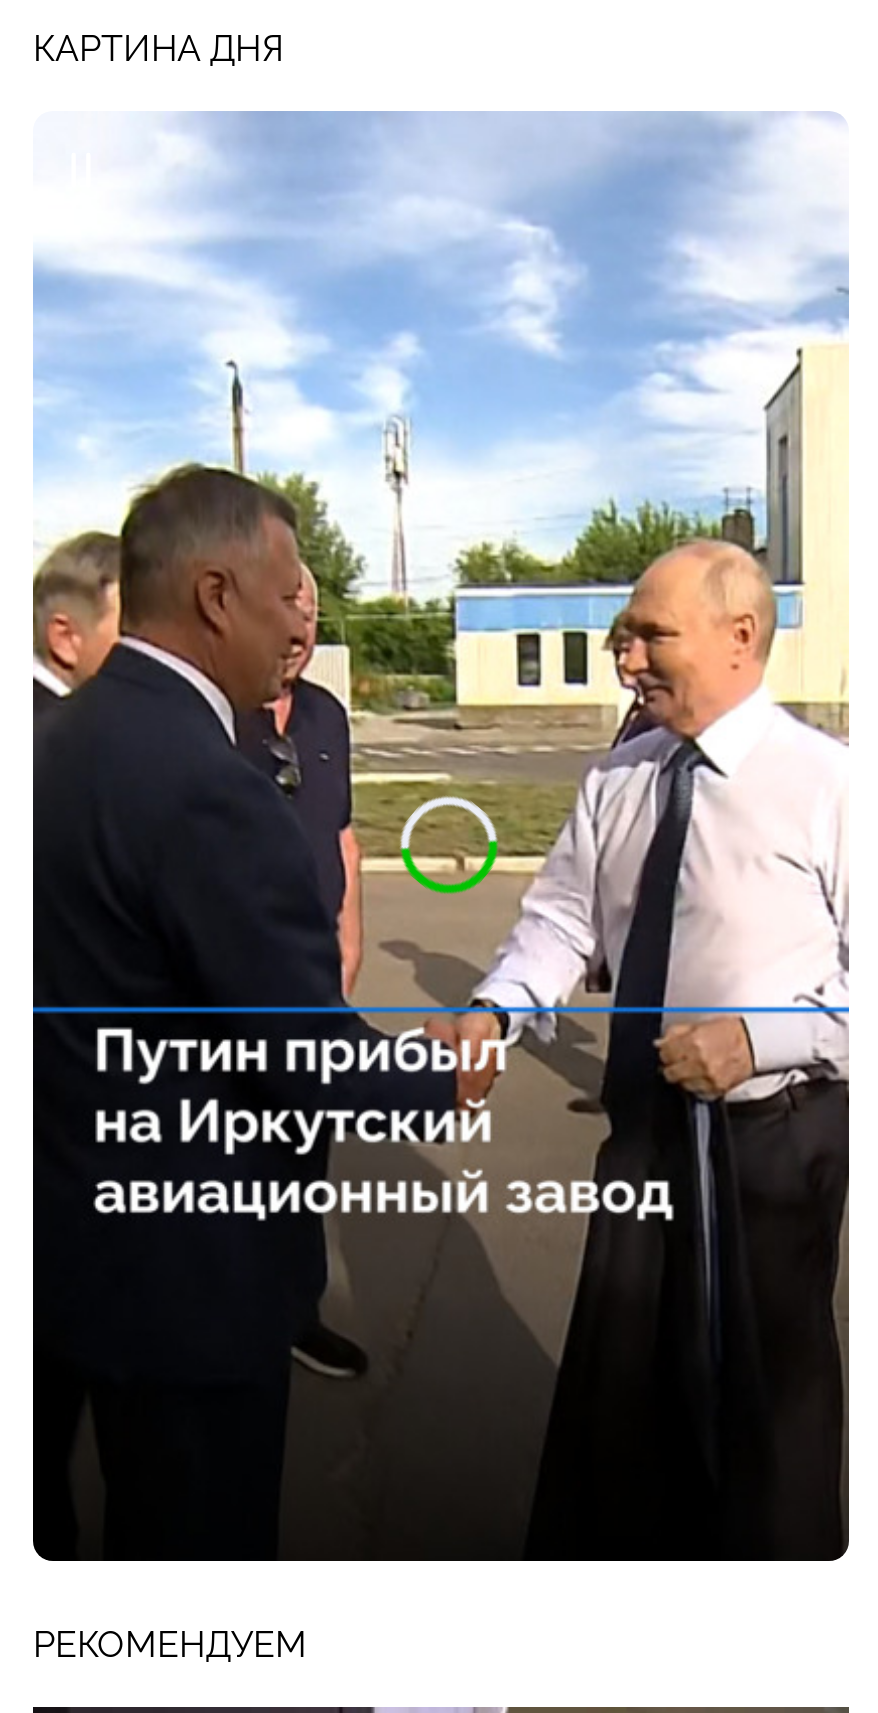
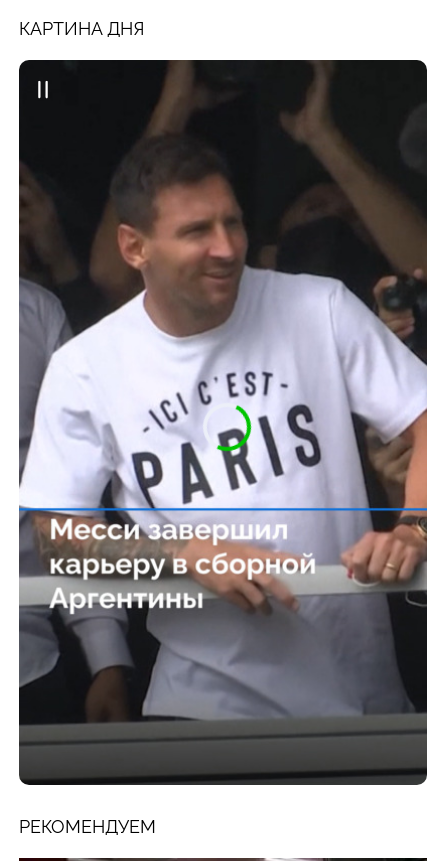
- [image]
+ [image]
